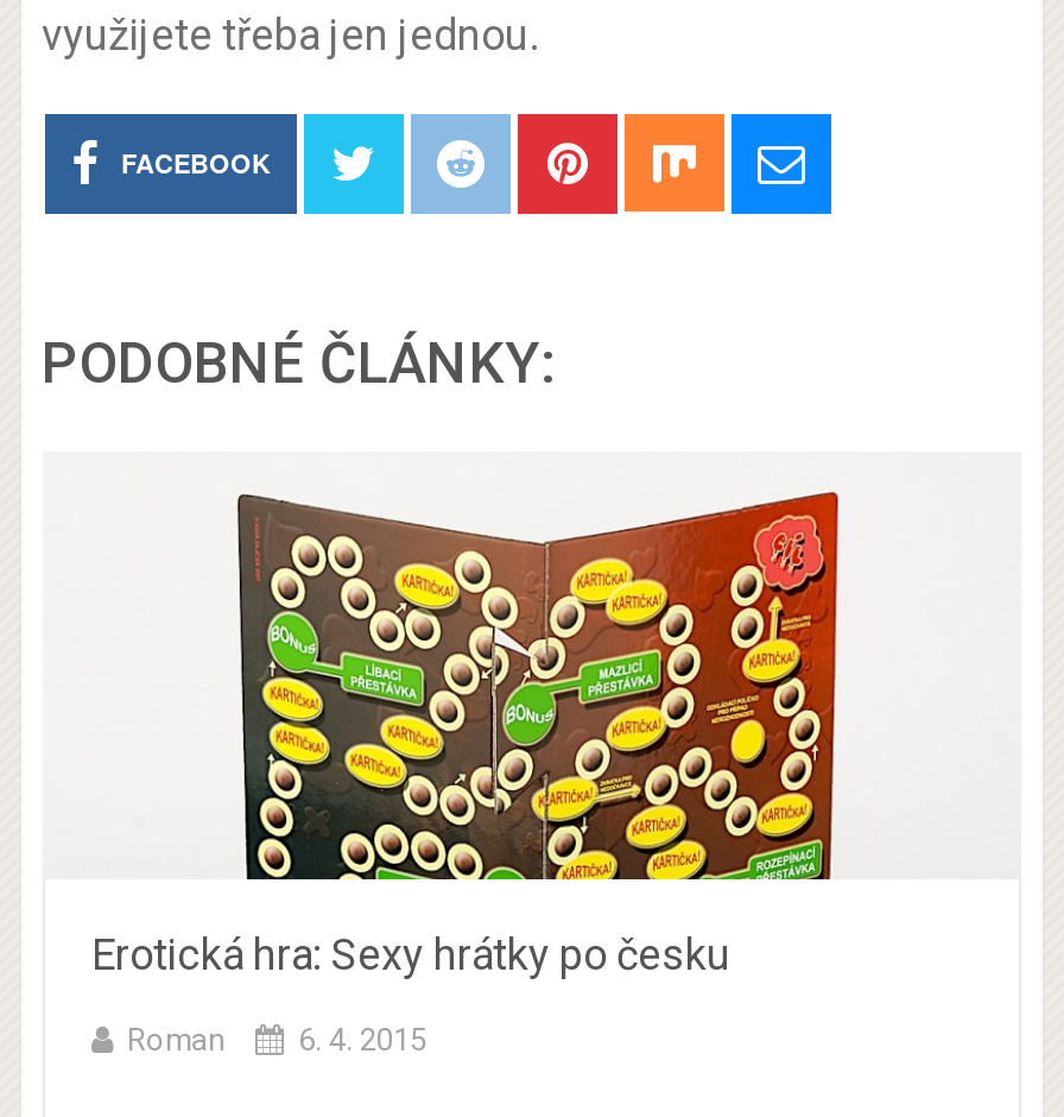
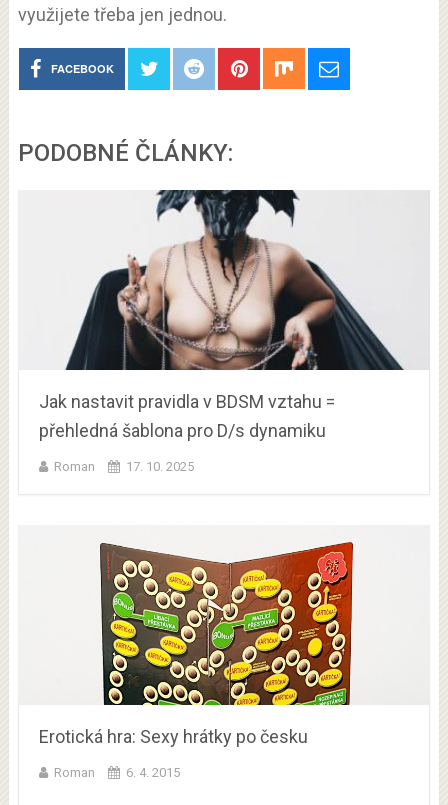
+ [image]
+ Jak nastavit pravidla v BDSM vztahu =
+ přehledná šablona pro D/s dynamiku
+ Roman
+ 17. 10. 2025
